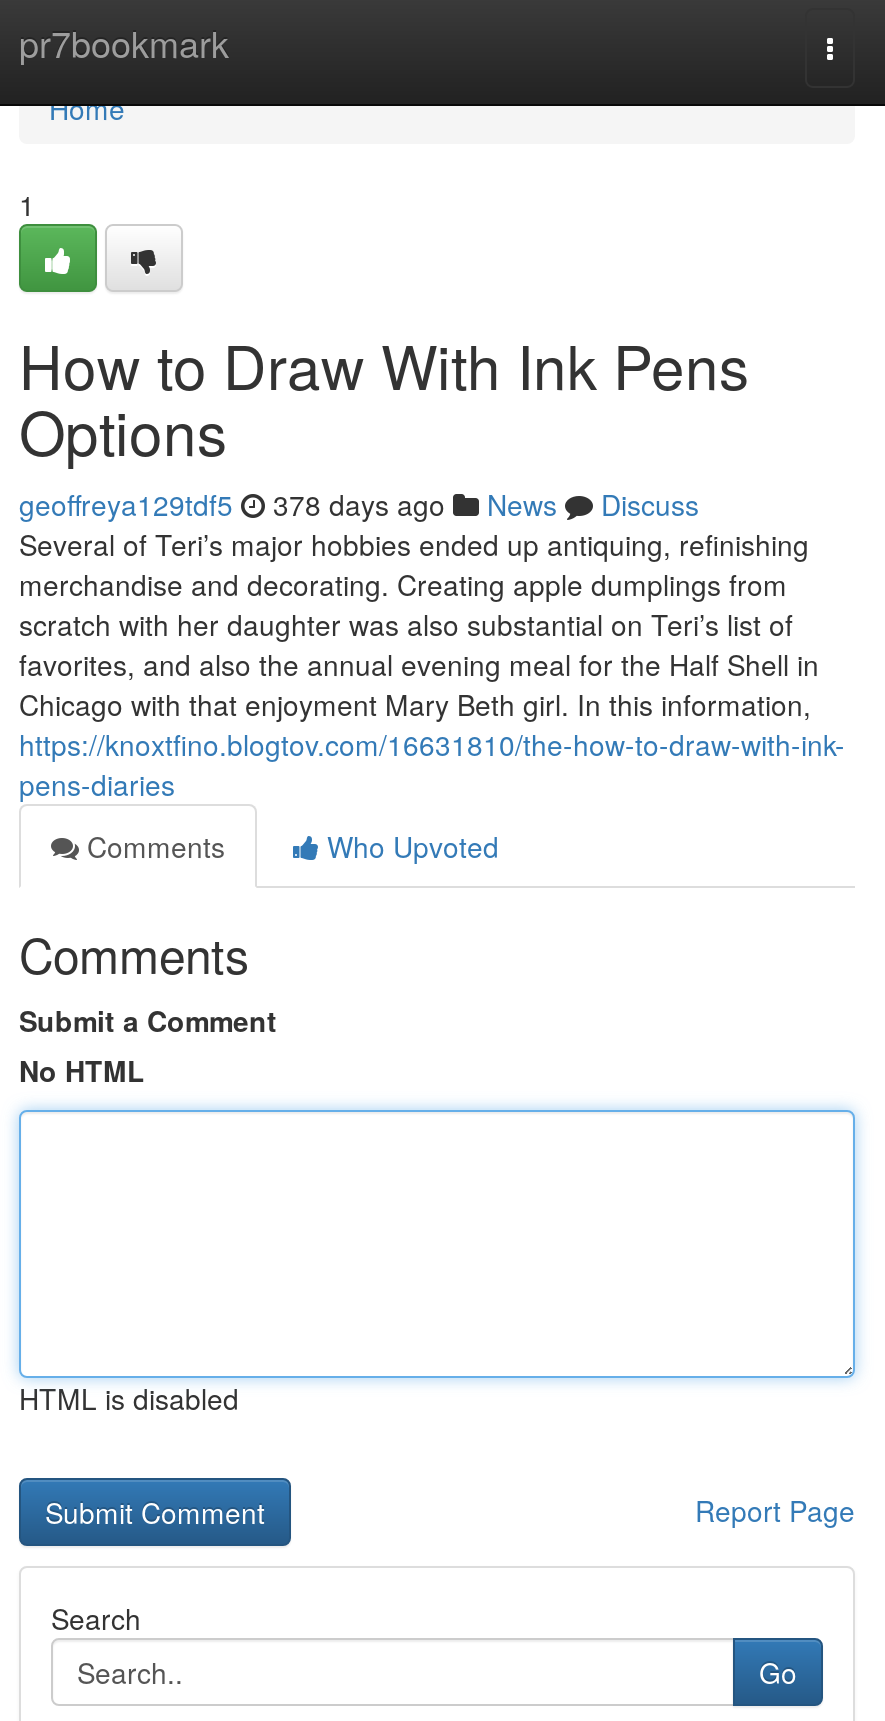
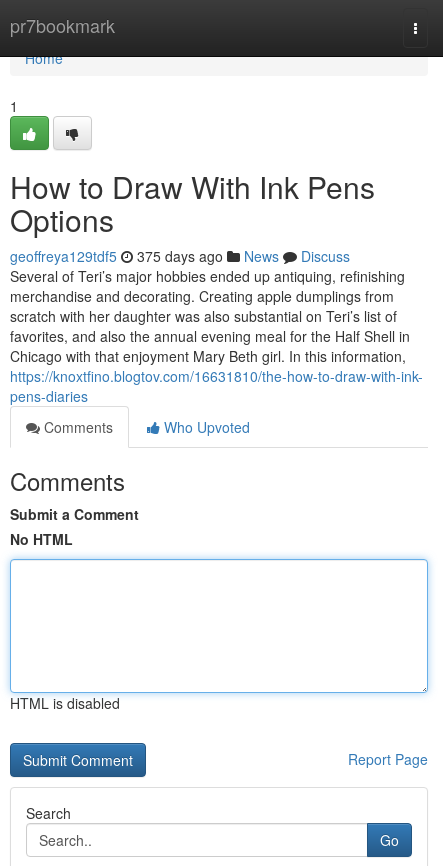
- geoffreya129tdf5 378 days ago News Discuss
+ geoffreya129tdf5 375 days ago News Discuss
